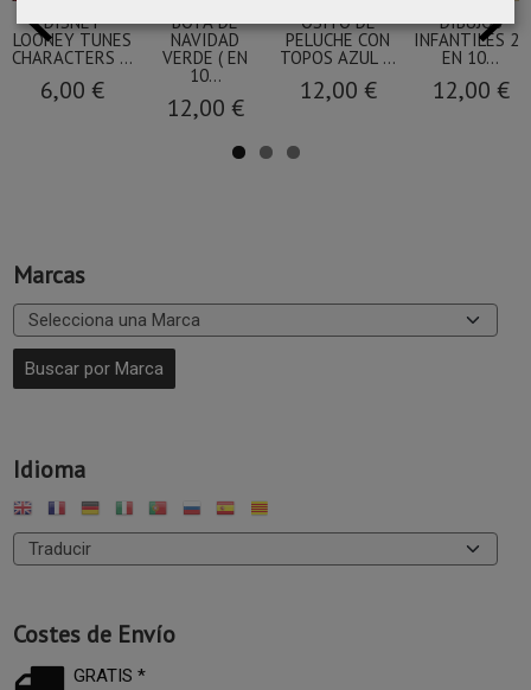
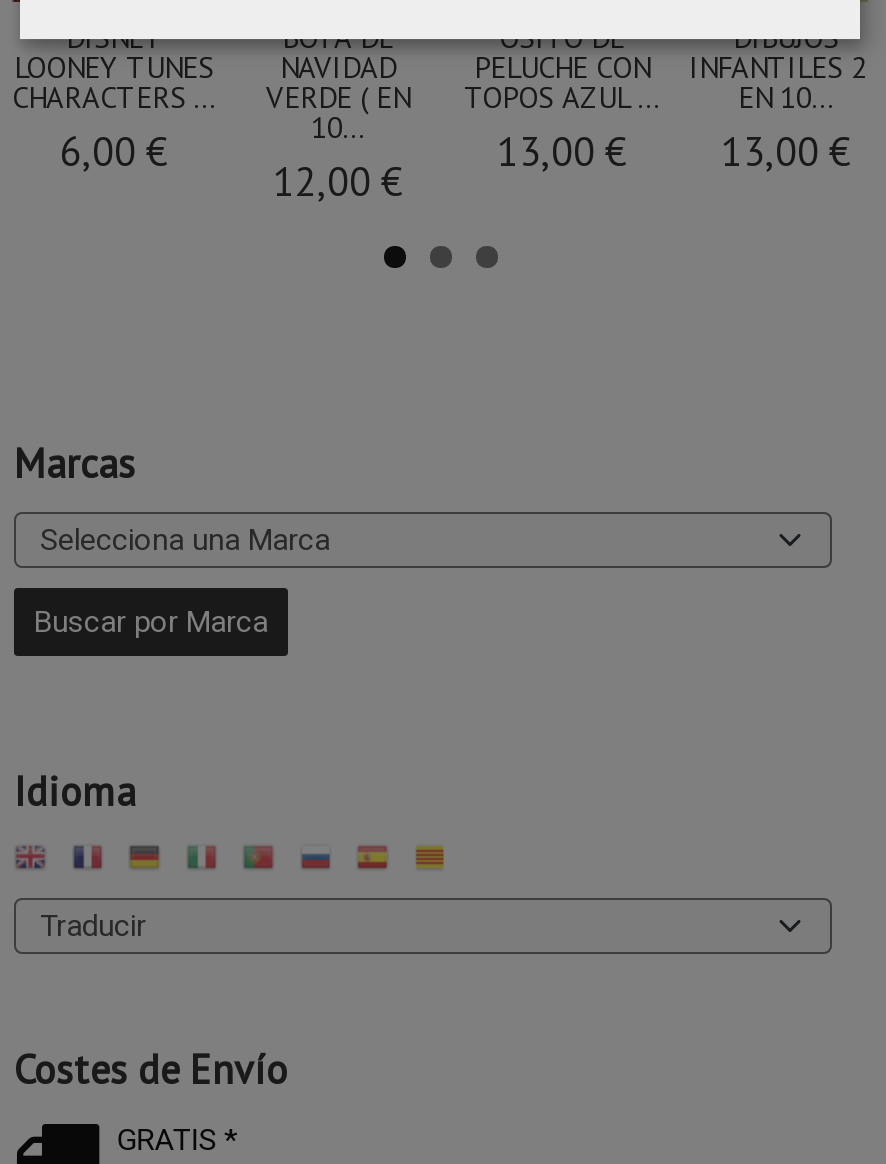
- 12,00 €
+ 13,00 €

- 12,00 €
+ 13,00 €
